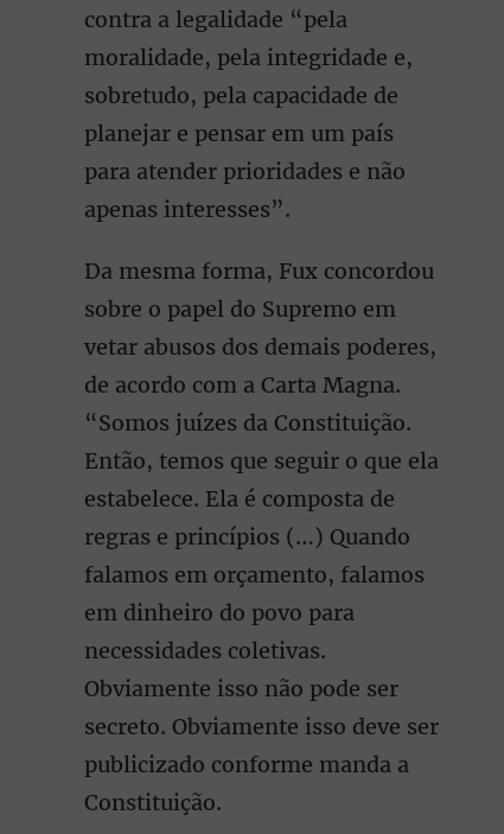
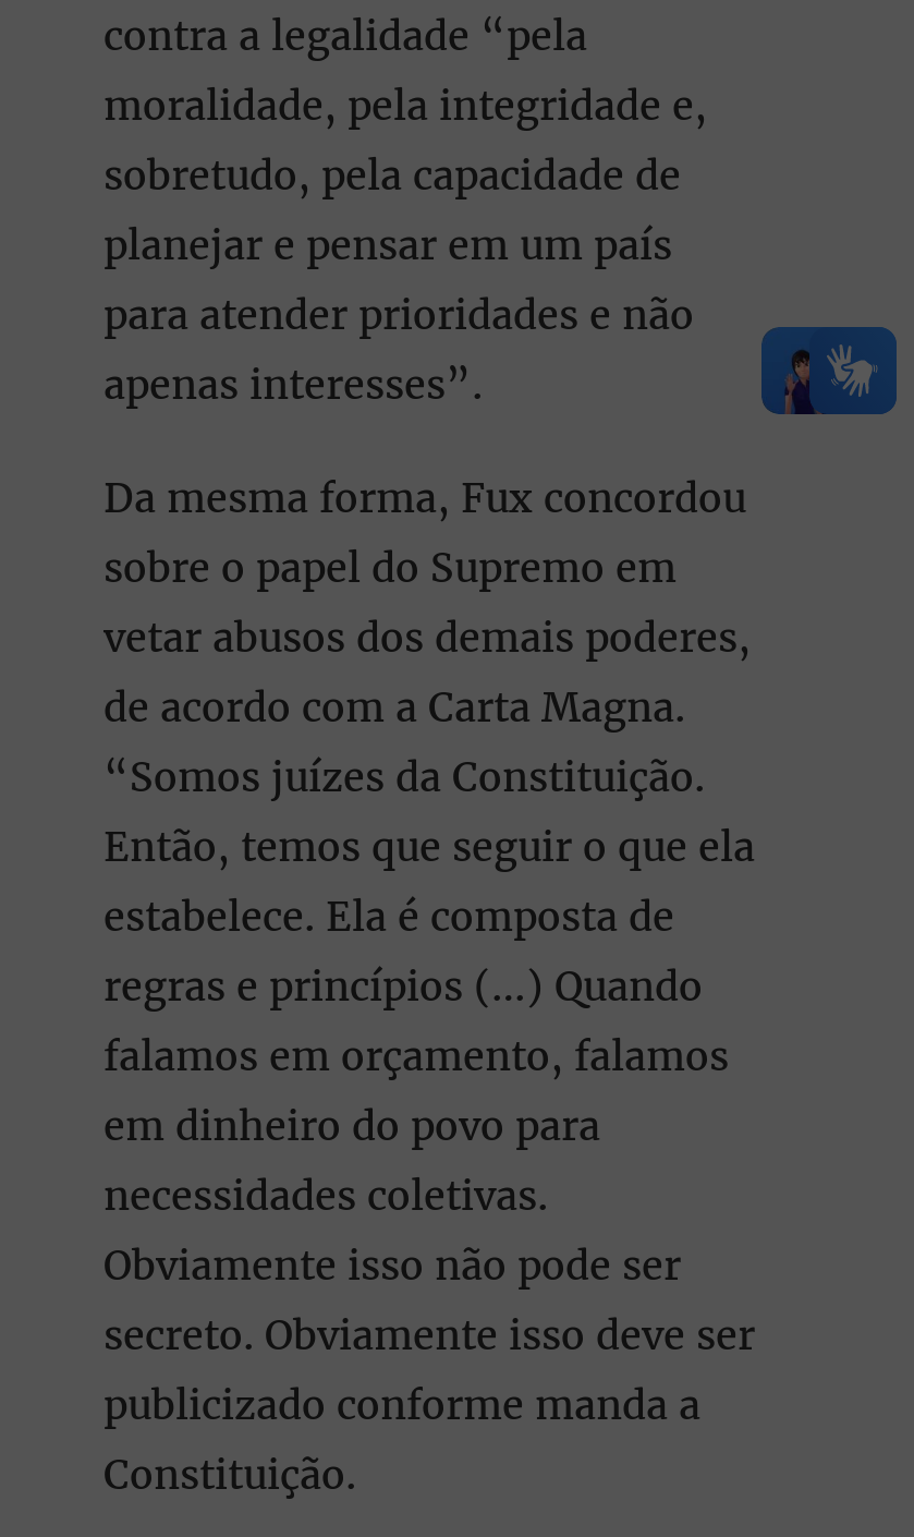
+ [image]
